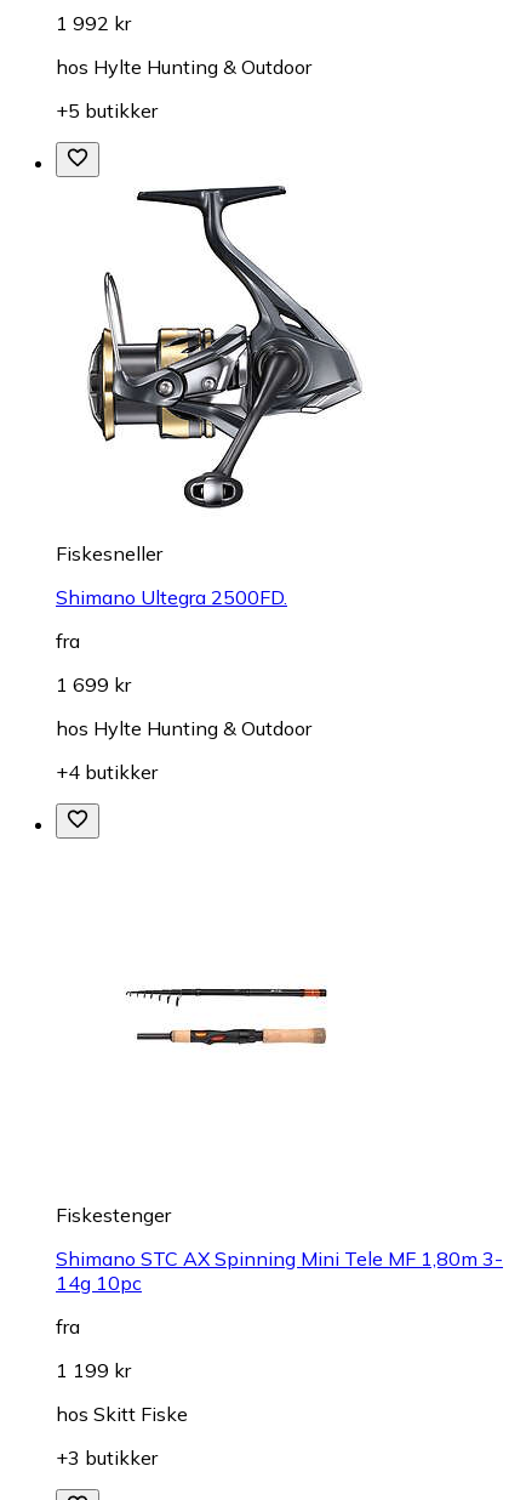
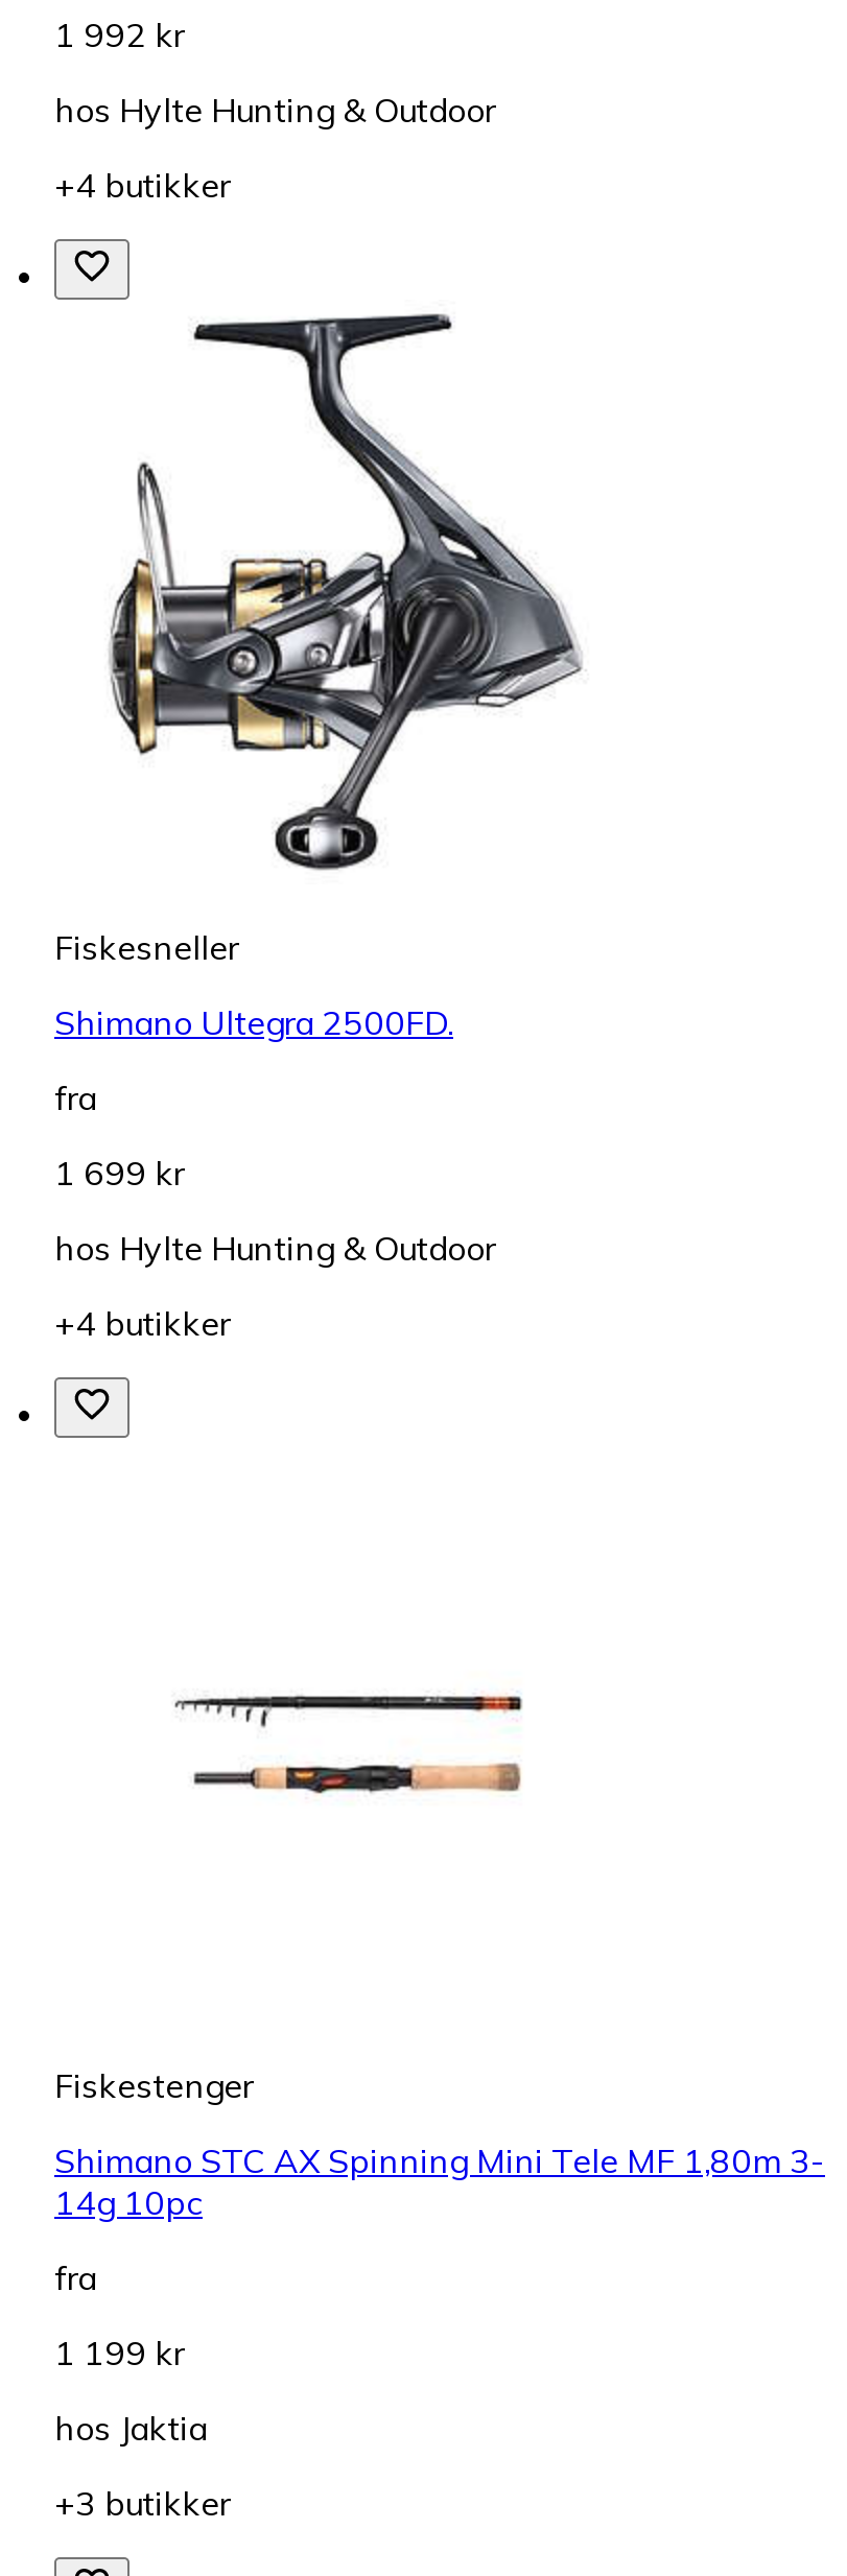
- +5 butikker
+ +4 butikker

- hos Skitt Fiske
+ hos Jaktia
